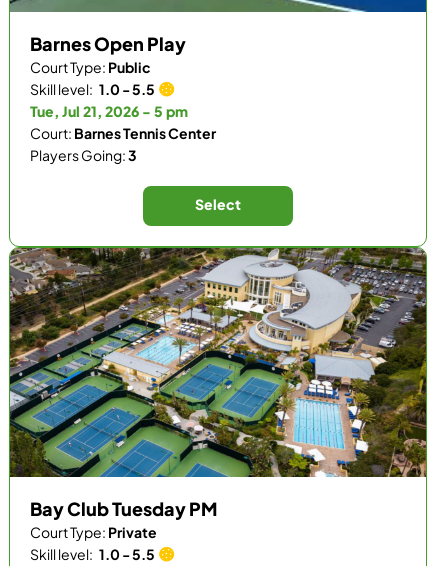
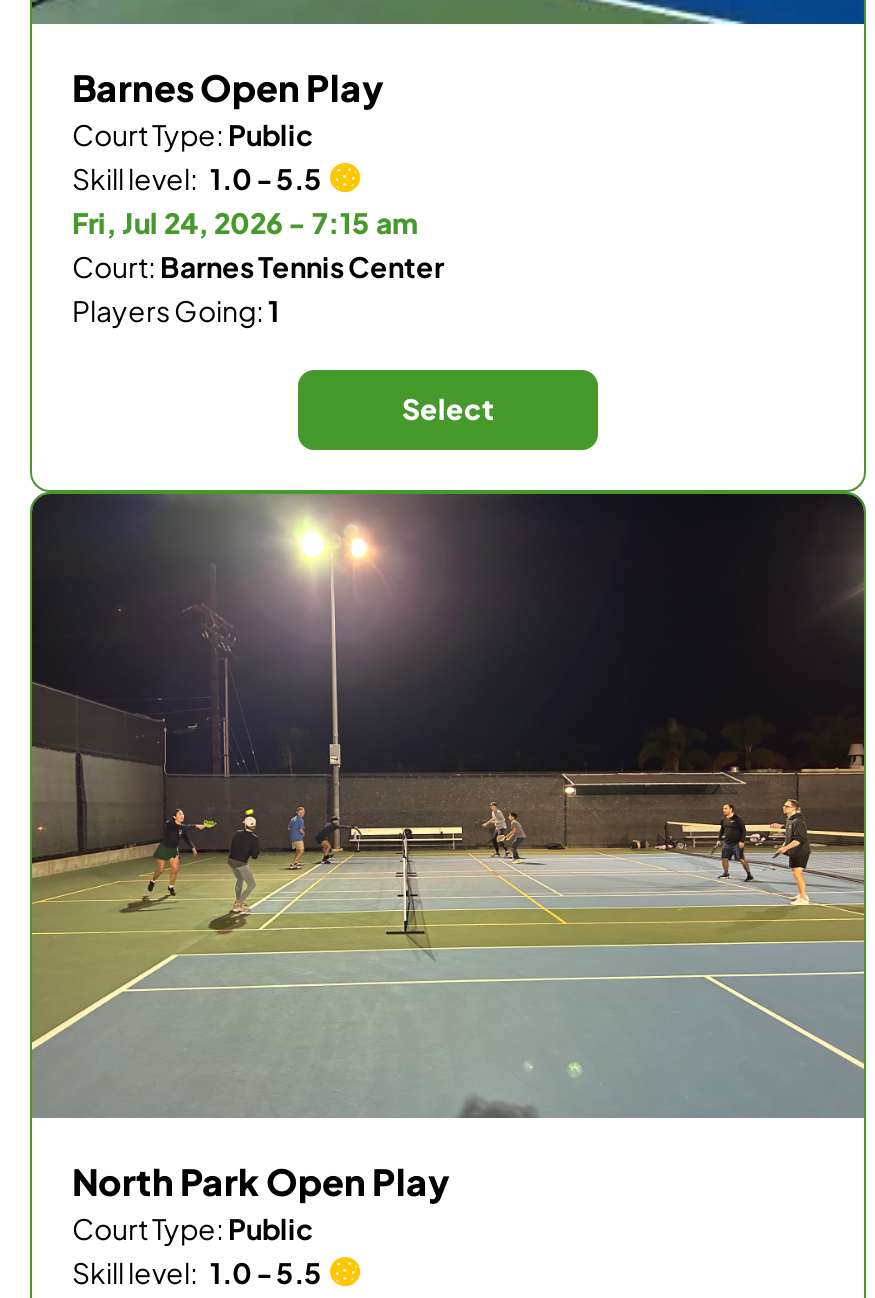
- Tue, Jul 21, 2026 - 5 pm
+ Fri, Jul 24, 2026 - 7:15 am

- Players Going: 3
+ Players Going: 1

- [image]
- Bay Club Tuesday PM
- Court Type: Private
+ [image]
+ North Park Open Play
+ Court Type: Public
